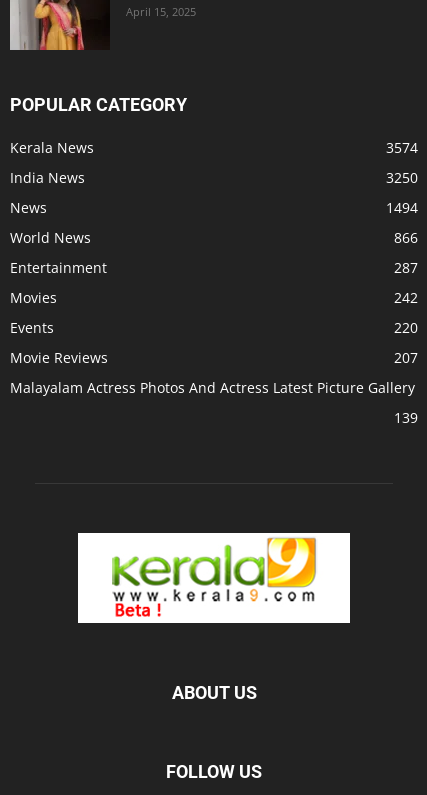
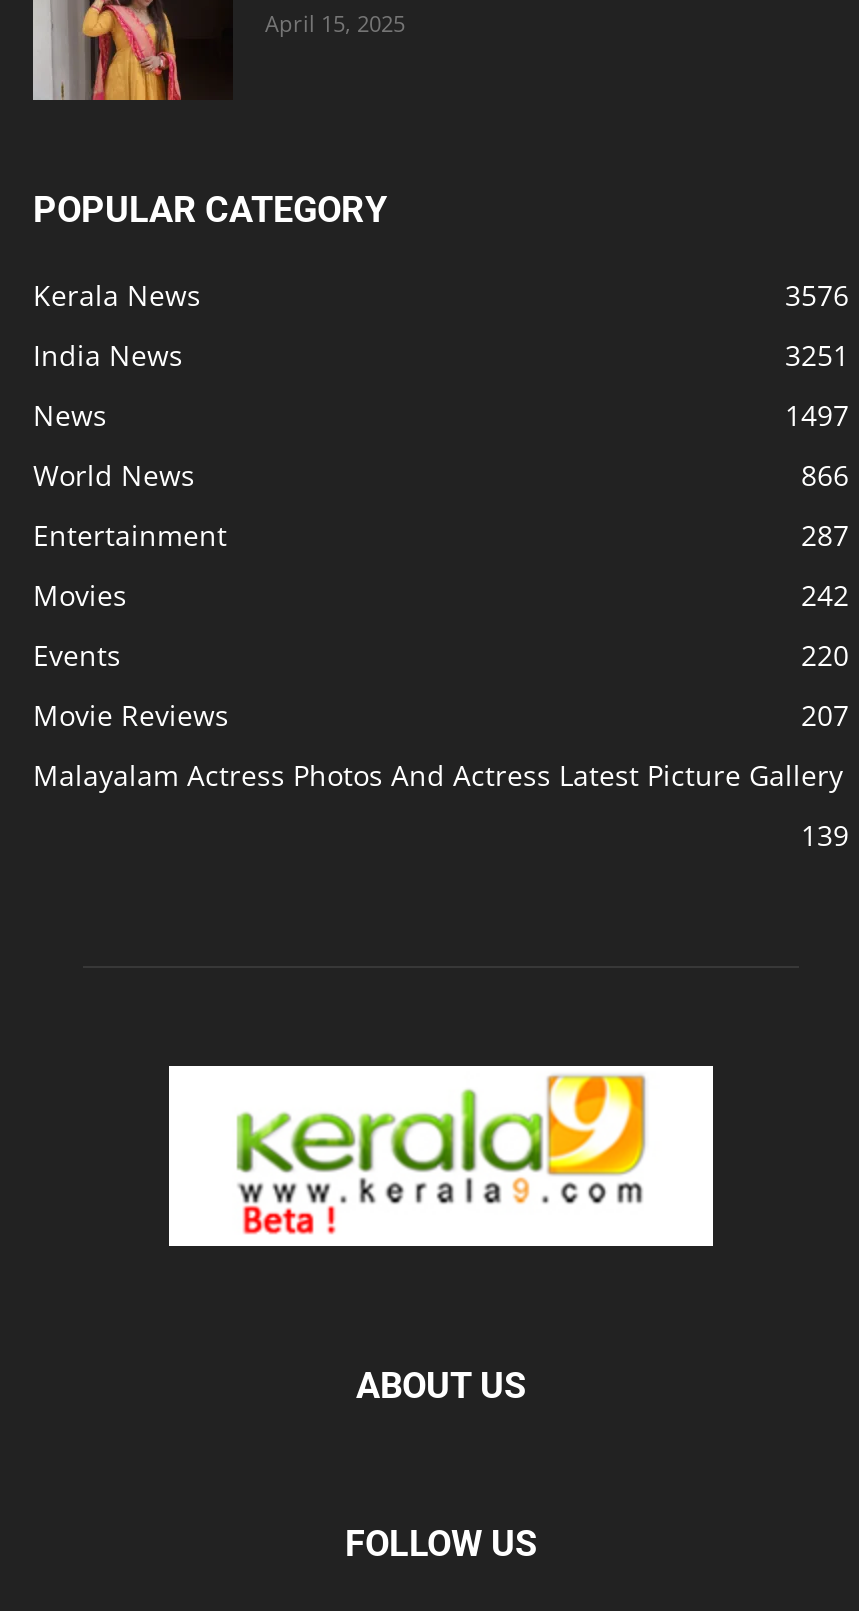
- 3574
+ 3576

- 3250
+ 3251

- 1494
+ 1497
